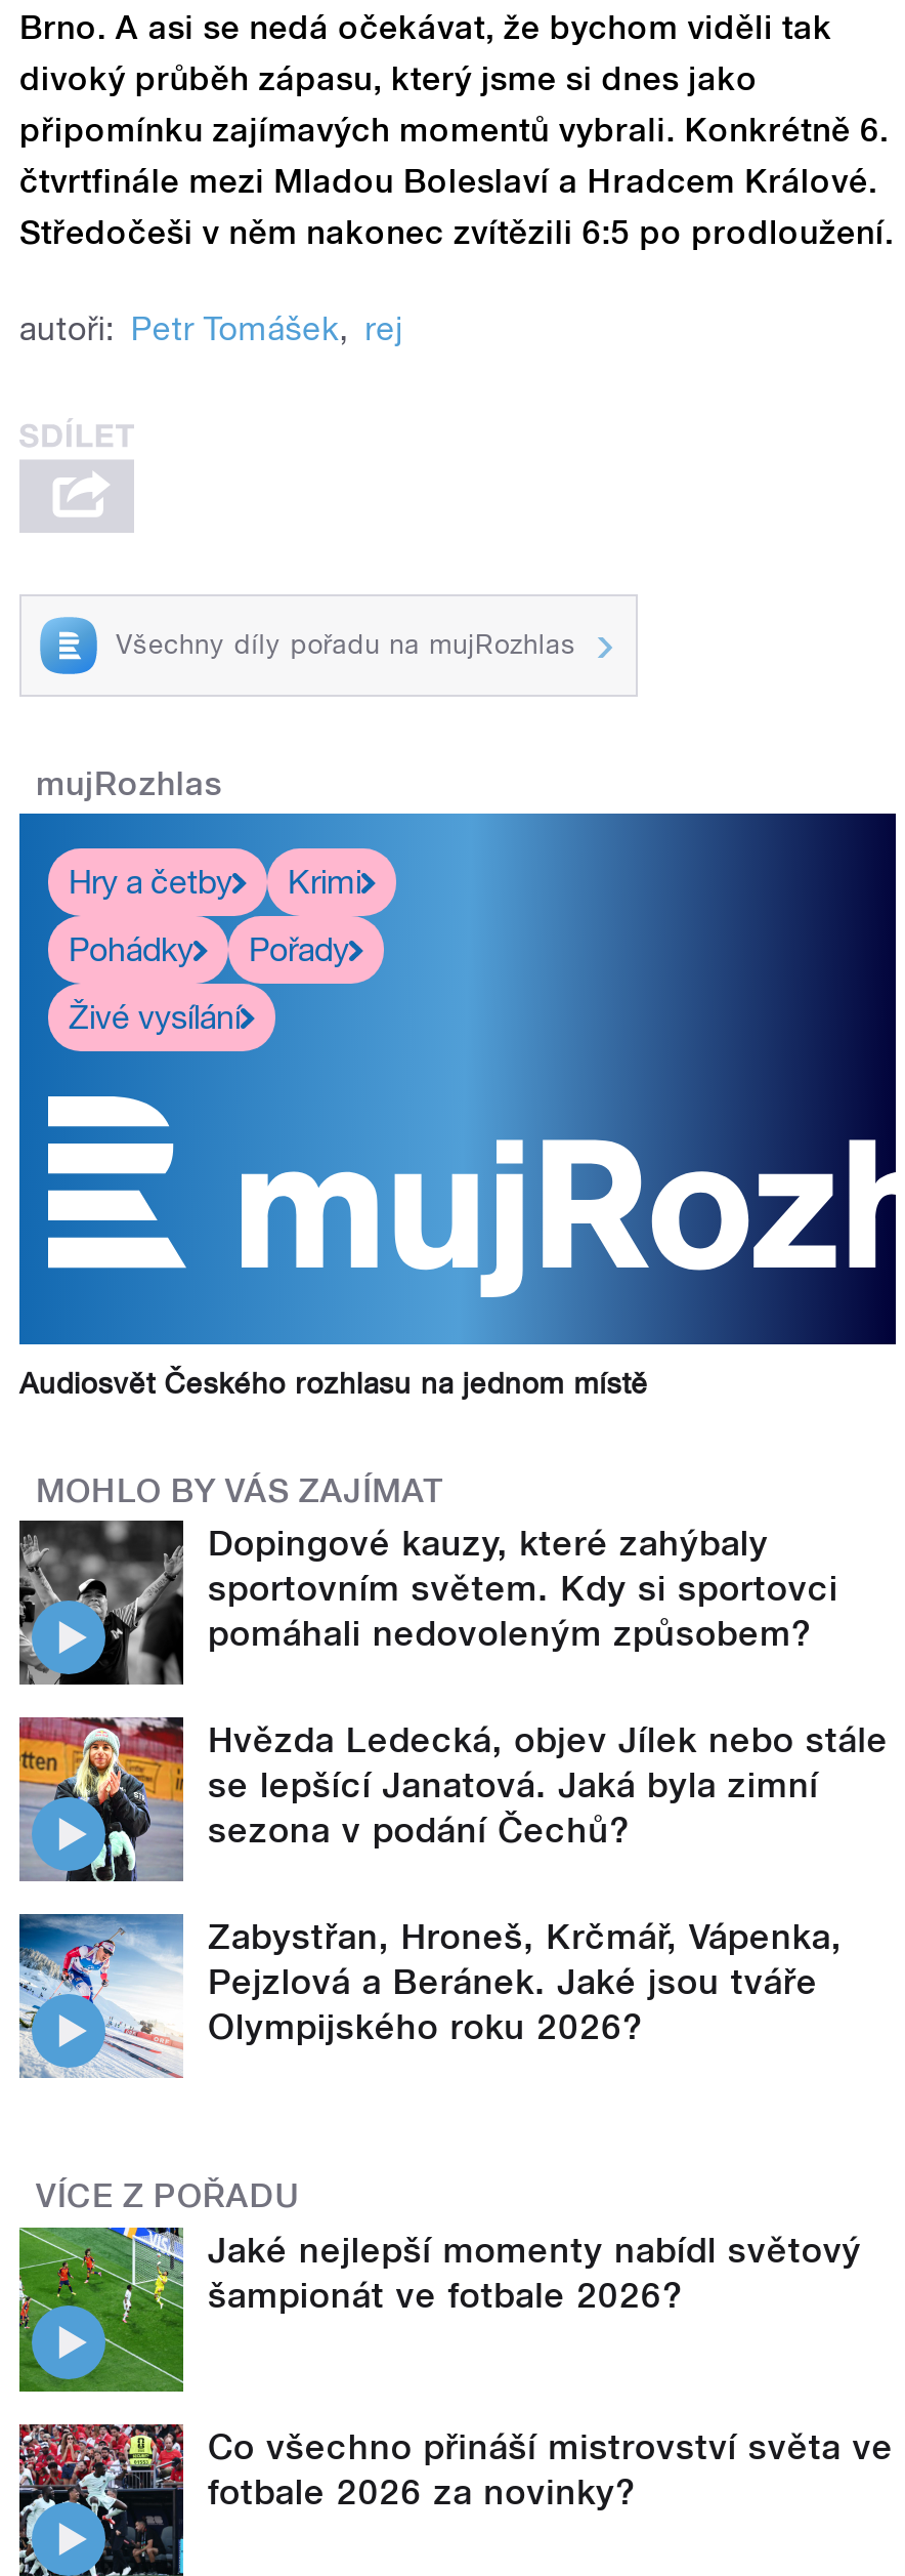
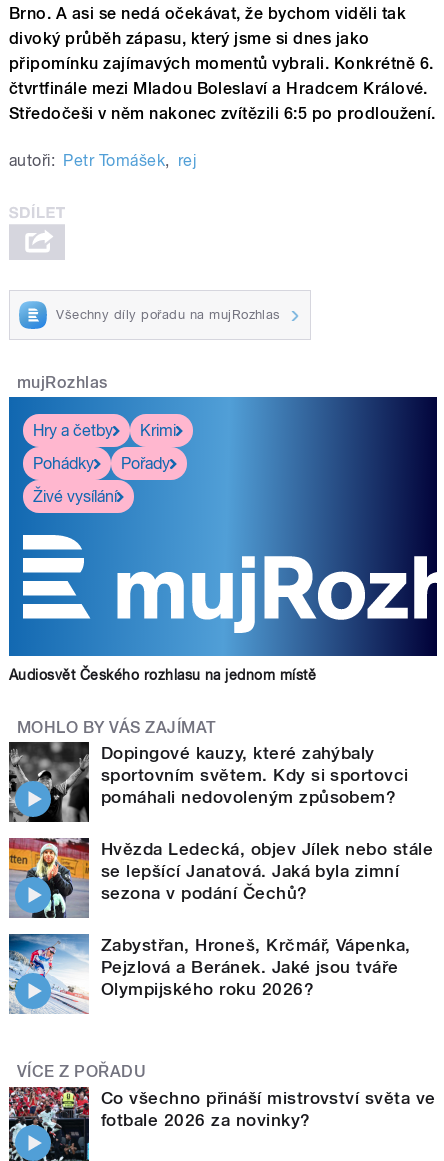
- [image]
- Jaké nejlepší momenty nabídl světový
- šampionát ve fotbale 2026?
